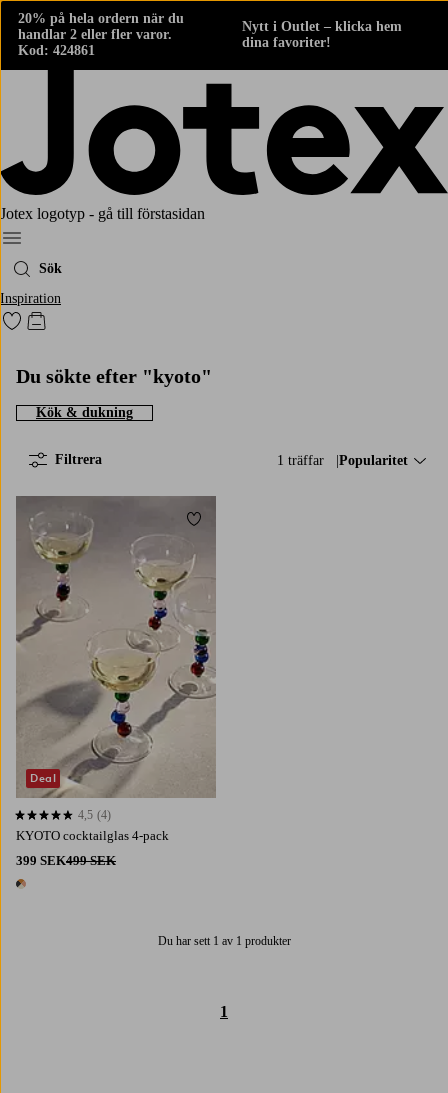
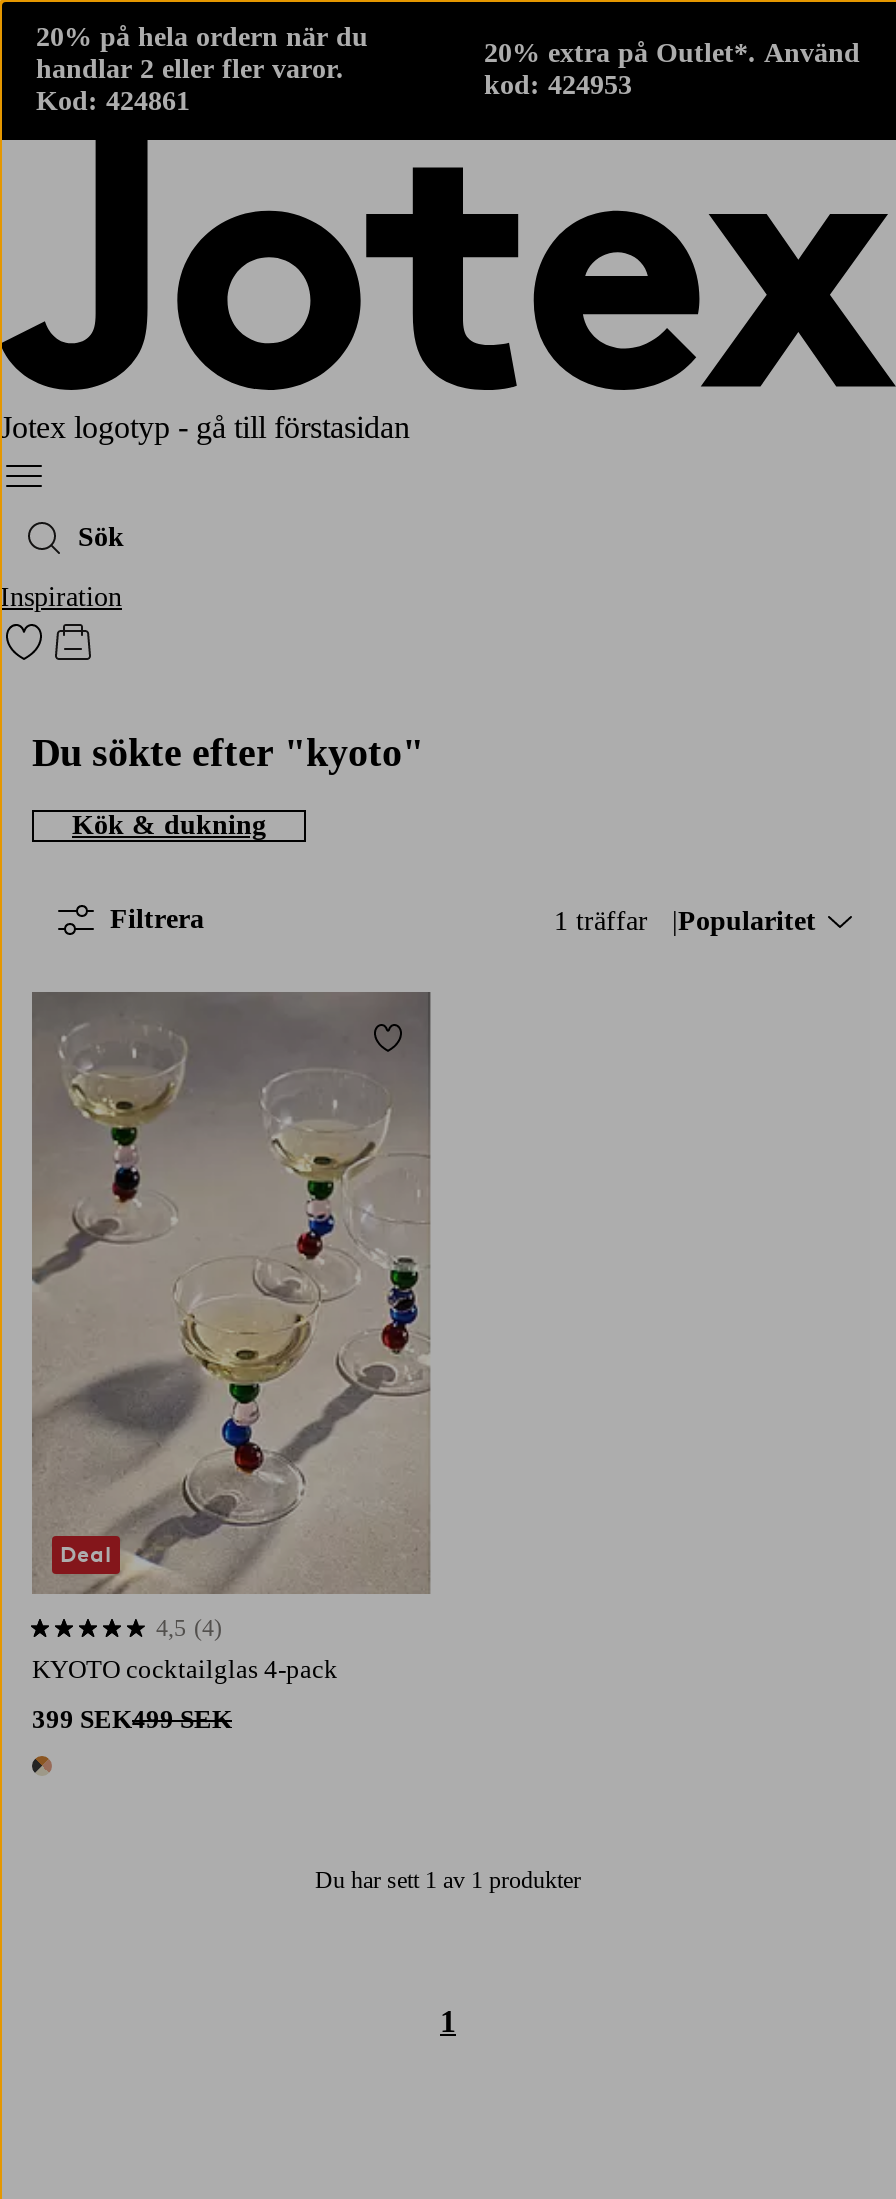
- Nytt i Outlet – klicka hem
- dina favoriter!
+ 20% extra på Outlet*. Använd
+ kod: 424953
